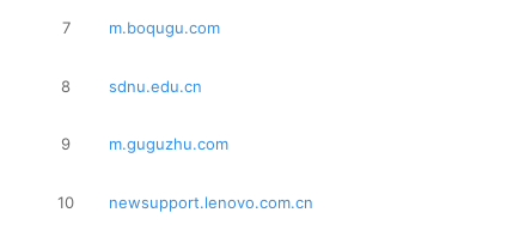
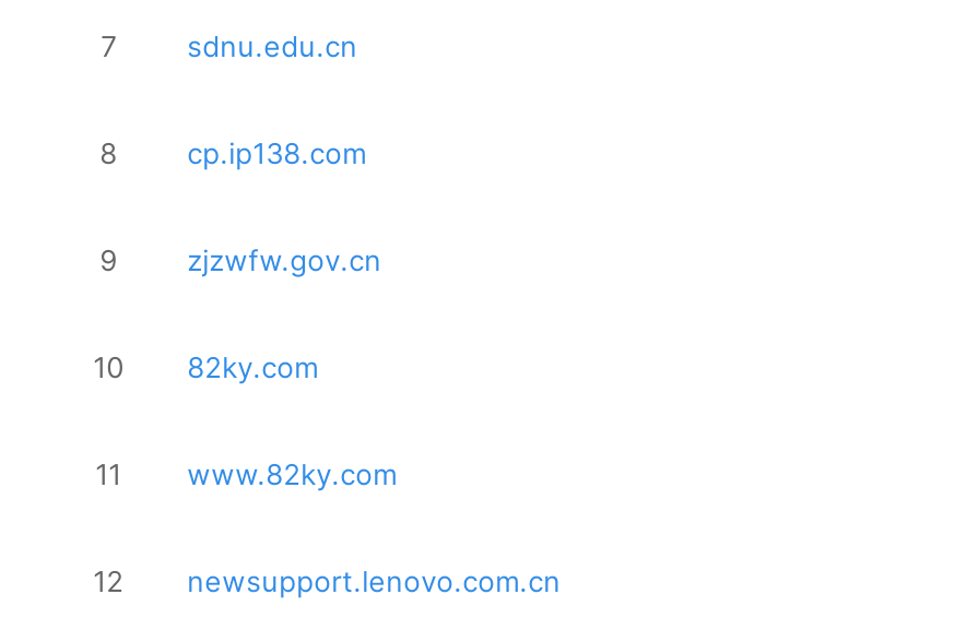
- m.boqugu.com

moved up: sdnu.edu.cn

+ cp.ip138.com

- m.guguzhu.com
+ zjzwfw.gov.cn

+ 82ky.com
+ 11
+ www.82ky.com
+ 12
